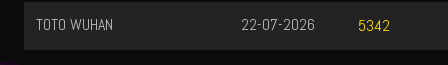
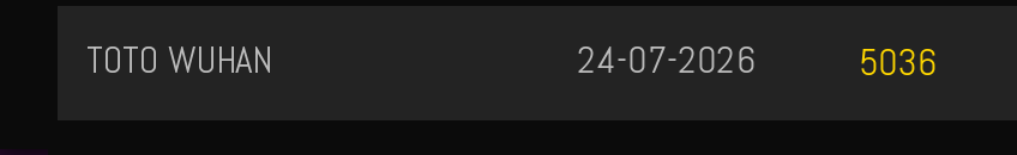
- 22-07-2026
+ 24-07-2026

- 5342
+ 5036
